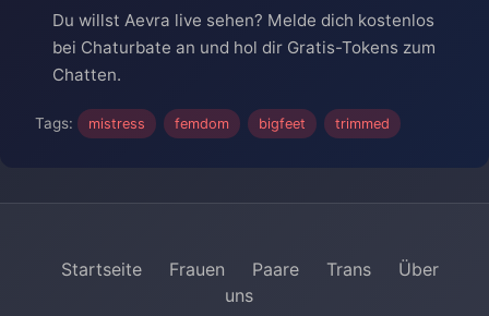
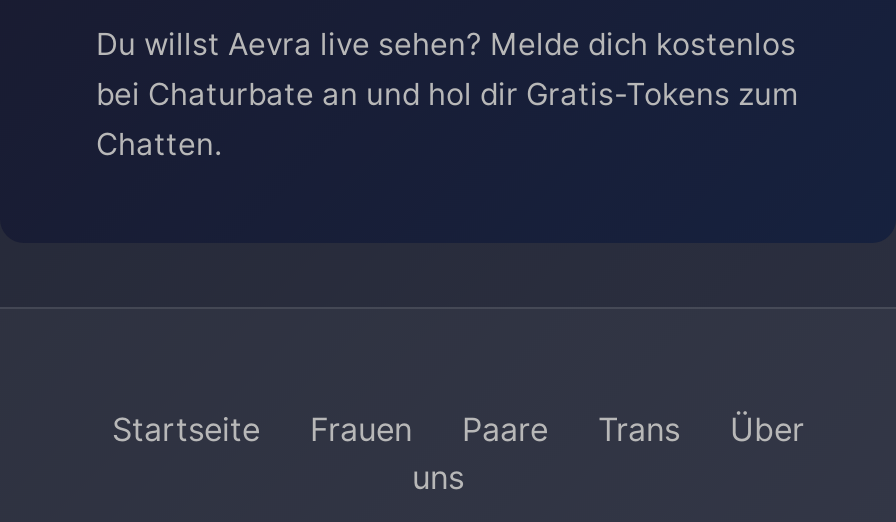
- Tags:
- mistress
- femdom
- bigfeet
- trimmed
